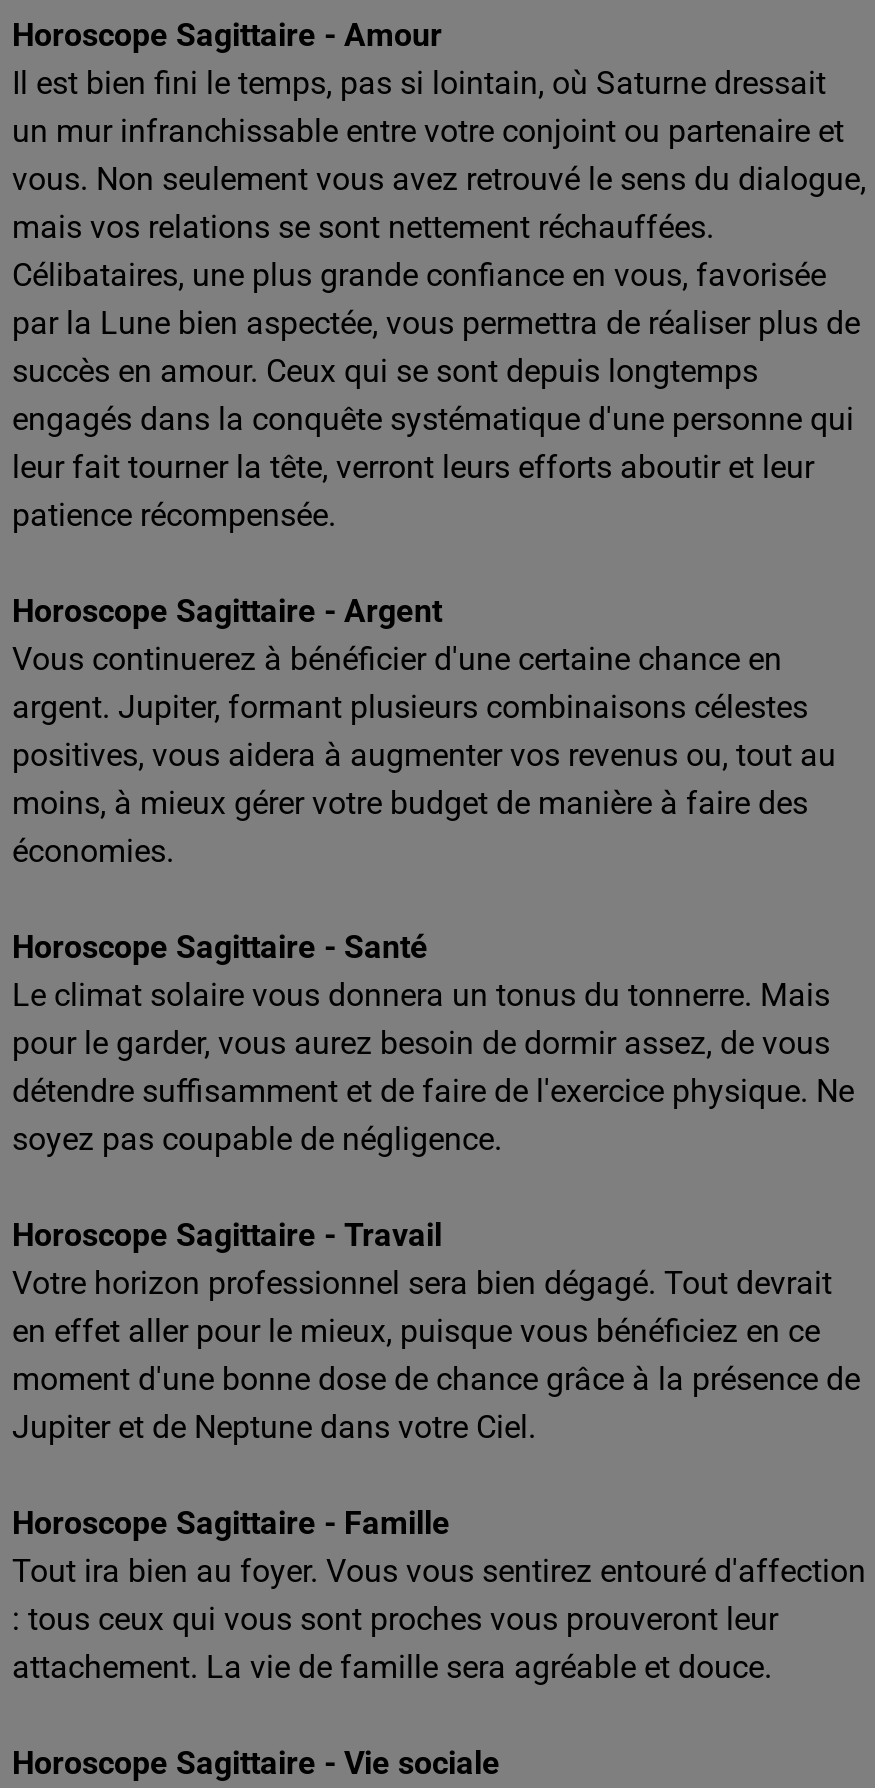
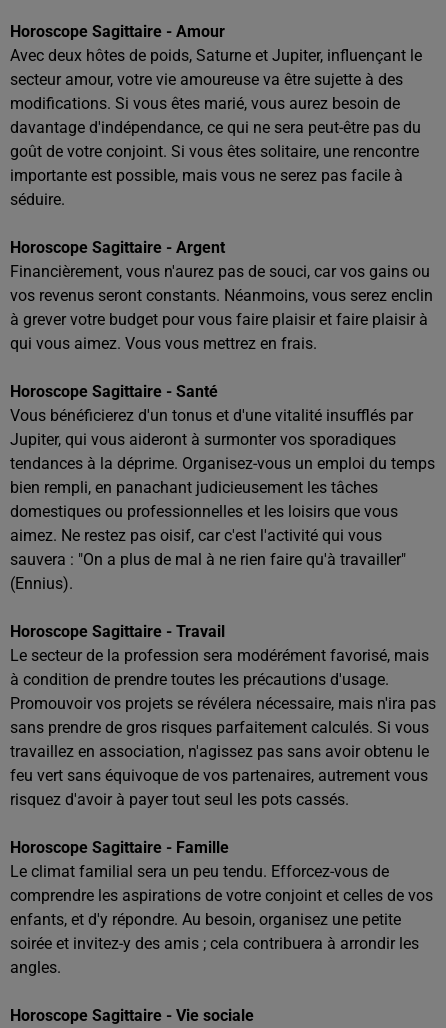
- Il est bien fini le temps, pas si lointain, où Saturne dressait
- un mur infranchissable entre votre conjoint ou partenaire et
- vous. Non seulement vous avez retrouvé le sens du dialogue,
- mais vos relations se sont nettement réchauffées.
- Célibataires, une plus grande confiance en vous, favorisée
- par la Lune bien aspectée, vous permettra de réaliser plus de
- succès en amour. Ceux qui se sont depuis longtemps
- engagés dans la conquête systématique d'une personne qui
- leur fait tourner la tête, verront leurs efforts aboutir et leur
- patience récompensée.
+ Avec deux hôtes de poids, Saturne et Jupiter, influençant le
+ secteur amour, votre vie amoureuse va être sujette à des
+ modifications. Si vous êtes marié, vous aurez besoin de
+ davantage d'indépendance, ce qui ne sera peut-être pas du
+ goût de votre conjoint. Si vous êtes solitaire, une rencontre
+ importante est possible, mais vous ne serez pas facile à
+ séduire.

moved up: Horoscope Sagittaire - Argent

- Vous continuerez à bénéficier d'une certaine chance en
- argent. Jupiter, formant plusieurs combinaisons célestes
- positives, vous aidera à augmenter vos revenus ou, tout au
- moins, à mieux gérer votre budget de manière à faire des
- économies.
+ Financièrement, vous n'aurez pas de souci, car vos gains ou
+ vos revenus seront constants. Néanmoins, vous serez enclin
+ à grever votre budget pour vous faire plaisir et faire plaisir à
+ qui vous aimez. Vous vous mettrez en frais.

moved up: Horoscope Sagittaire - Santé

- Le climat solaire vous donnera un tonus du tonnerre. Mais
- pour le garder, vous aurez besoin de dormir assez, de vous
- détendre suffisamment et de faire de l'exercice physique. Ne
- soyez pas coupable de négligence.
+ Vous bénéficierez d'un tonus et d'une vitalité insufflés par
+ Jupiter, qui vous aideront à surmonter vos sporadiques
+ tendances à la déprime. Organisez-vous un emploi du temps
+ bien rempli, en panachant judicieusement les tâches
+ domestiques ou professionnelles et les loisirs que vous
+ aimez. Ne restez pas oisif, car c'est l'activité qui vous
+ sauvera : "On a plus de mal à ne rien faire qu'à travailler"
+ (Ennius).

- Votre horizon professionnel sera bien dégagé. Tout devrait
- en effet aller pour le mieux, puisque vous bénéficiez en ce
- moment d'une bonne dose de chance grâce à la présence de
- Jupiter et de Neptune dans votre Ciel.
+ Le secteur de la profession sera modérément favorisé, mais
+ à condition de prendre toutes les précautions d'usage.
+ Promouvoir vos projets se révélera nécessaire, mais n'ira pas
+ sans prendre de gros risques parfaitement calculés. Si vous
+ travaillez en association, n'agissez pas sans avoir obtenu le
+ feu vert sans équivoque de vos partenaires, autrement vous
+ risquez d'avoir à payer tout seul les pots cassés.

- Tout ira bien au foyer. Vous vous sentirez entouré d'affection
- : tous ceux qui vous sont proches vous prouveront leur
- attachement. La vie de famille sera agréable et douce.
+ Le climat familial sera un peu tendu. Efforcez-vous de
+ comprendre les aspirations de votre conjoint et celles de vos
+ enfants, et d'y répondre. Au besoin, organisez une petite
+ soirée et invitez-y des amis ; cela contribuera à arrondir les
+ angles.
